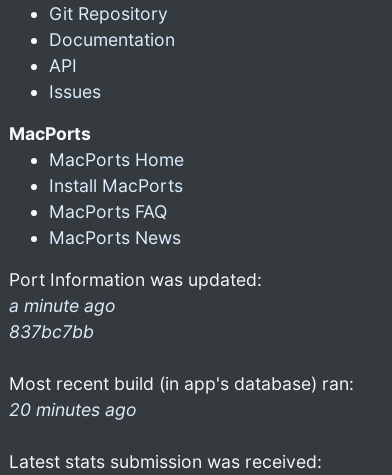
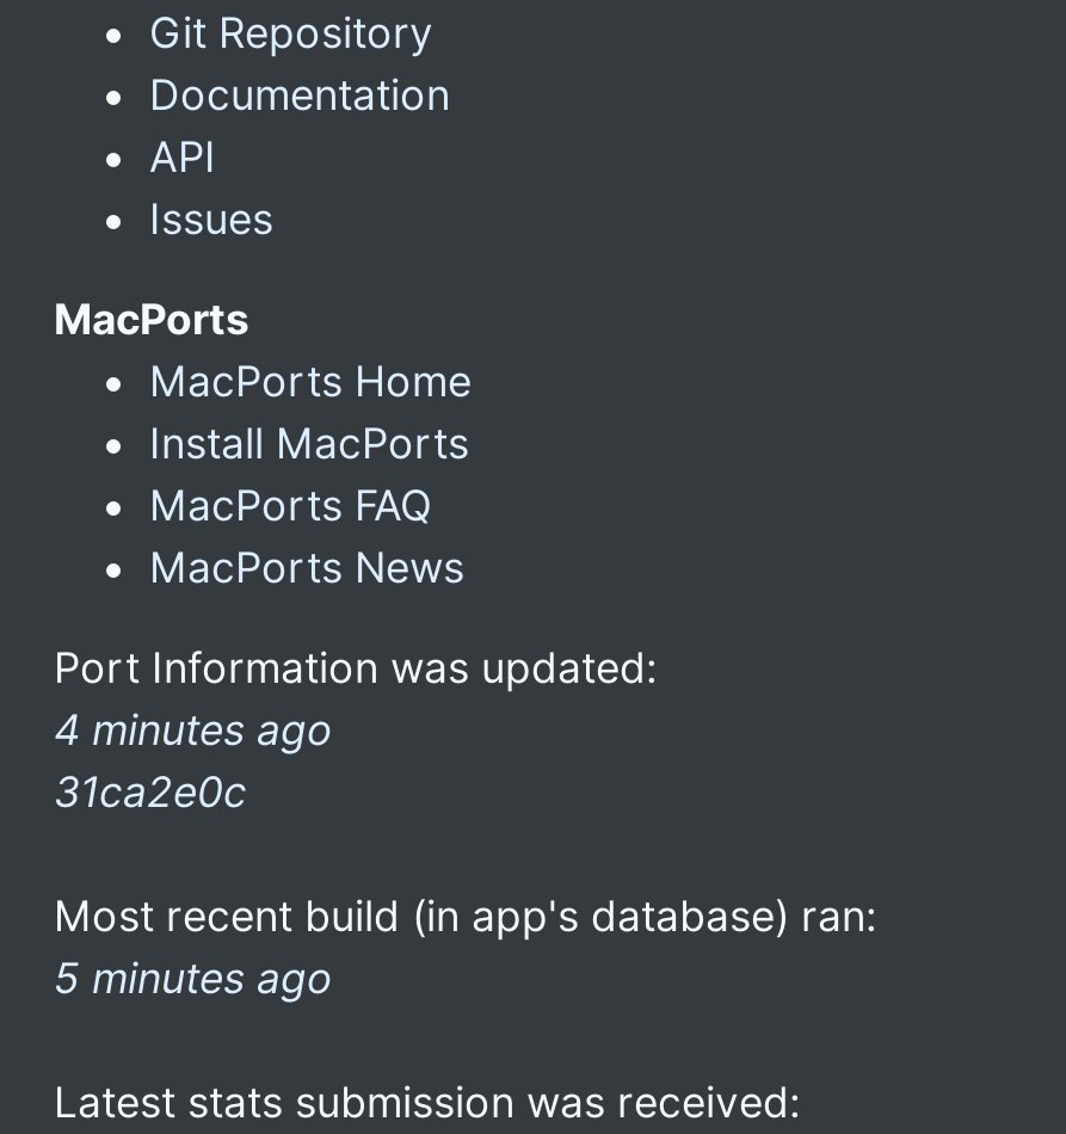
- a minute ago
- 837bc7bb
+ 4 minutes ago
+ 31ca2e0c

- 20 minutes ago
+ 5 minutes ago
